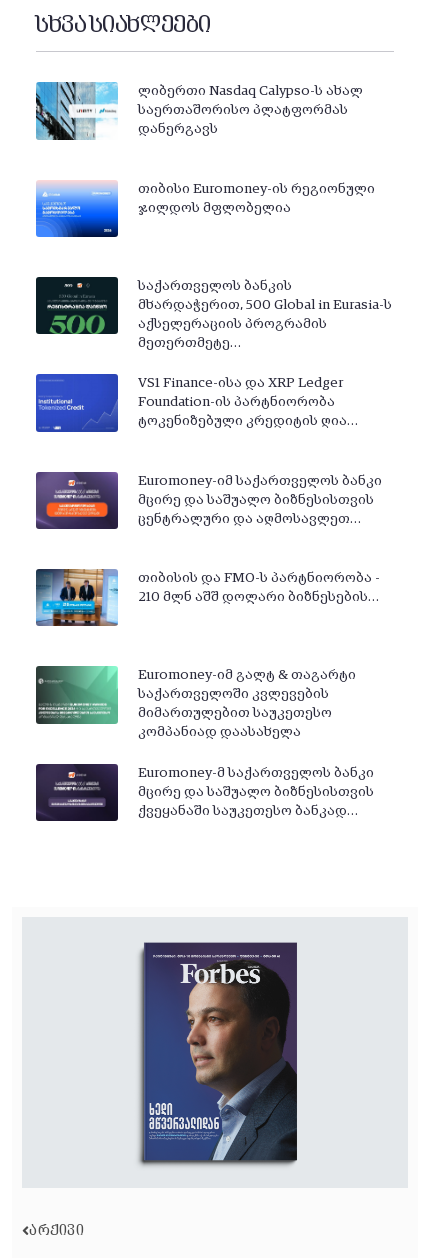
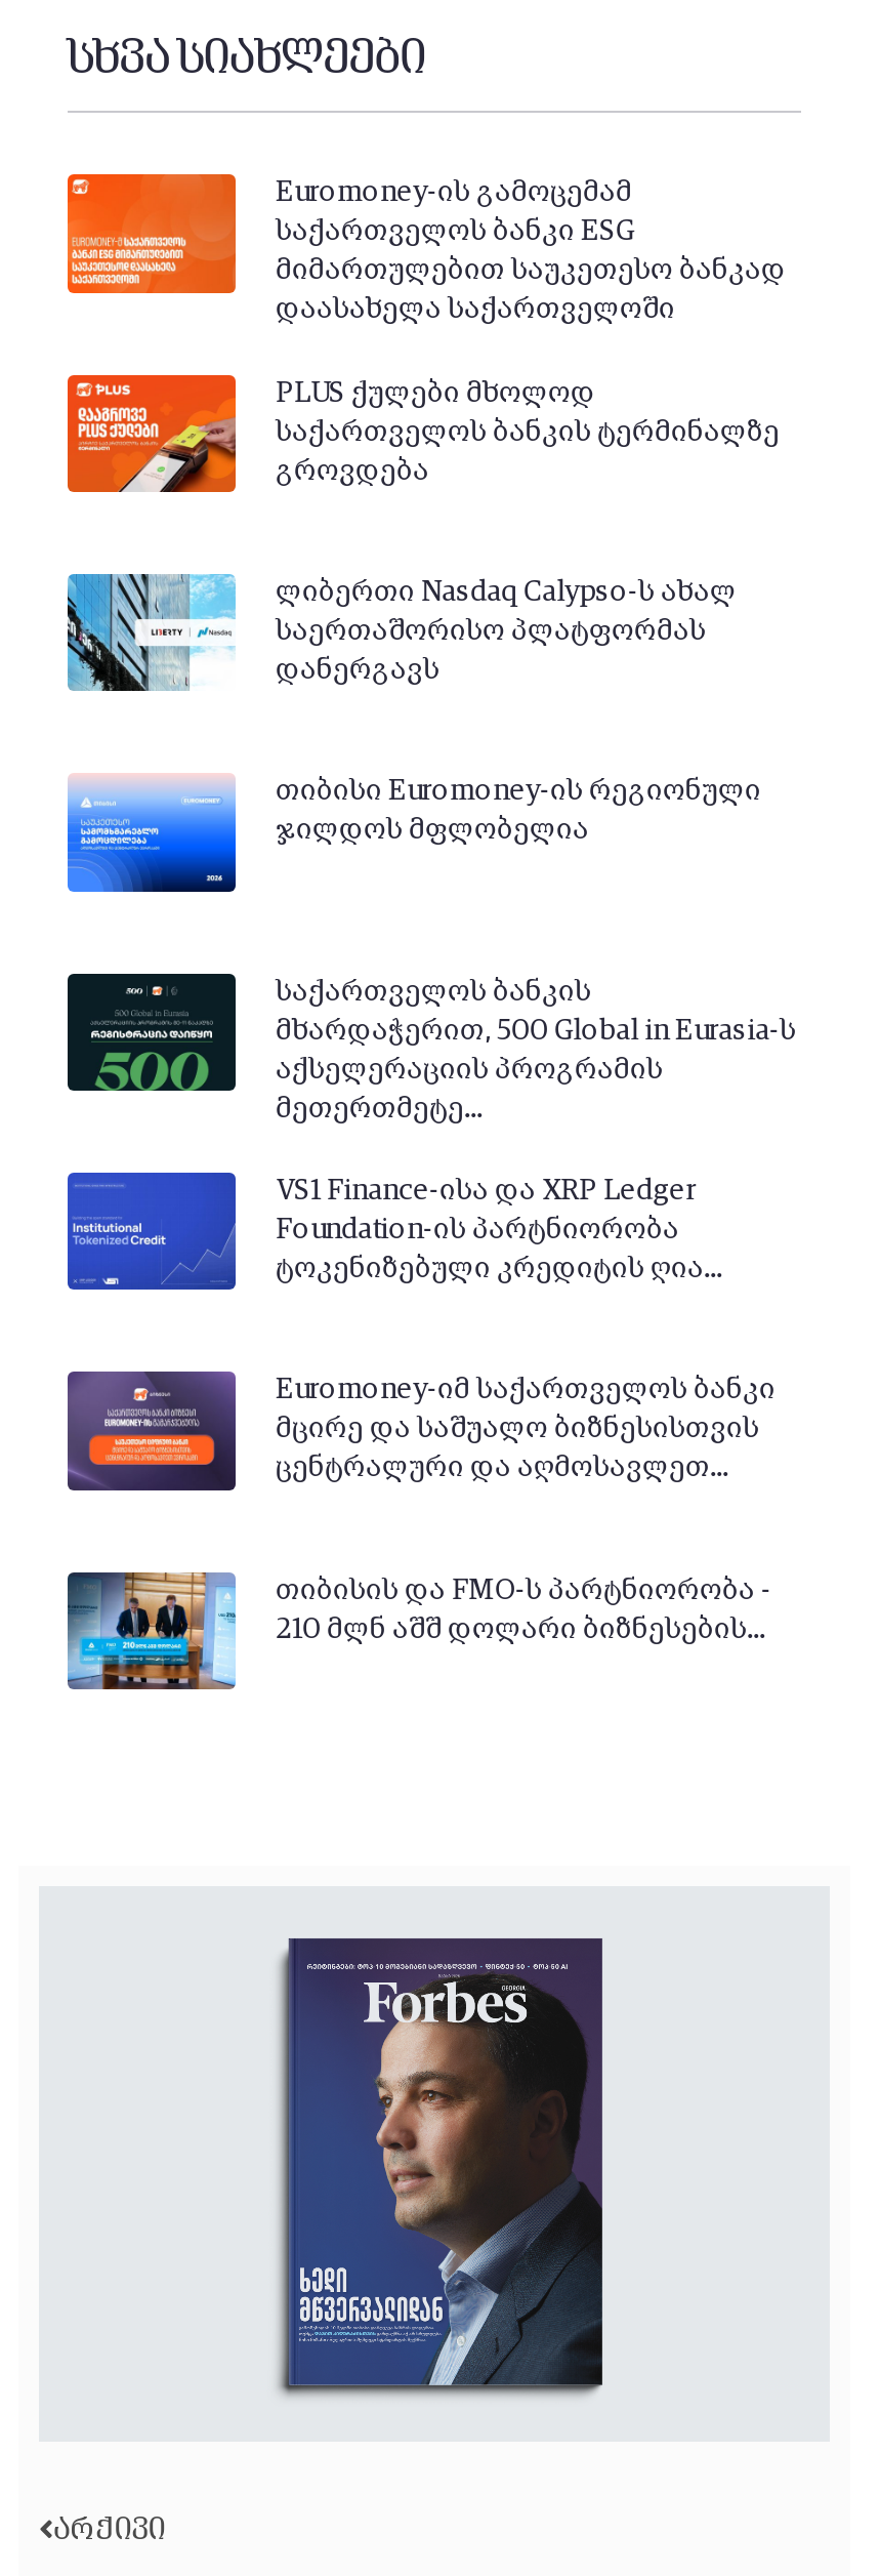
+ [image]
+ Euromoney-ის გამოცემამ
+ საქართველოს ბანკი ESG
+ მიმართულებით საუკეთესო ბანკად
+ დაასახელა საქართველოში
+ PLUS ქულები მხოლოდ
+ საქართველოს ბანკის ტერმინალზე
+ გროვდება

+ [image]

moved down: [image] | ლიბერთი Nasdaq Calypso-ს ახალ | საერთაშორისო პლატფორმას | ... | თიბისის და FMO-ს პარტნიორობა - | 210 მლნ აშშ დოლარი ბიზნესების…

- [image]
- Euromoney-იმ გალტ & თაგარტი
- საქართველოში კვლევების
- მიმართულებით საუკეთესო
- კომპანიად დაასახელა
- Euromoney-მ საქართველოს ბანკი
- მცირე და საშუალო ბიზნესისთვის
- ქვეყანაში საუკეთესო ბანკად…

- [image]
